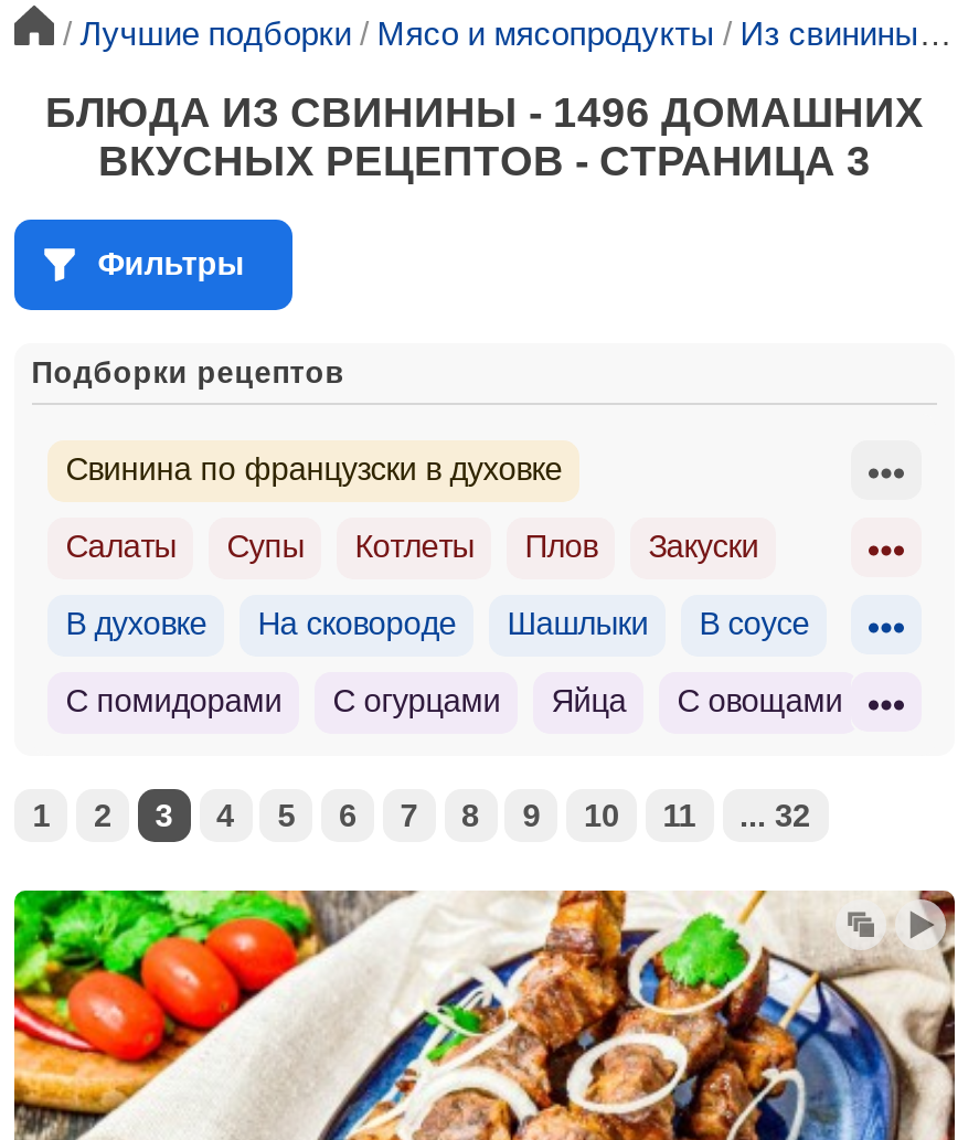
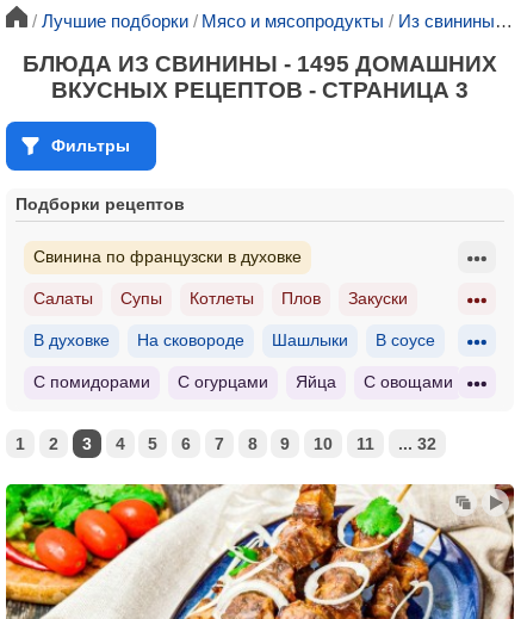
- БЛЮДА ИЗ СВИНИНЫ - 1496 ДОМАШНИХ
+ БЛЮДА ИЗ СВИНИНЫ - 1495 ДОМАШНИХ
